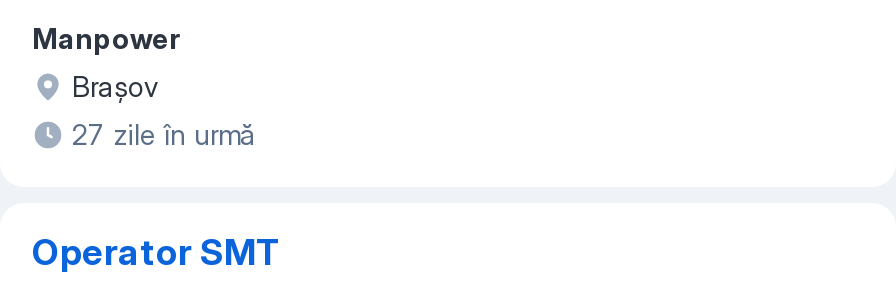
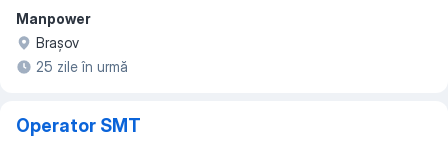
- 27 zile în urmă
+ 25 zile în urmă
